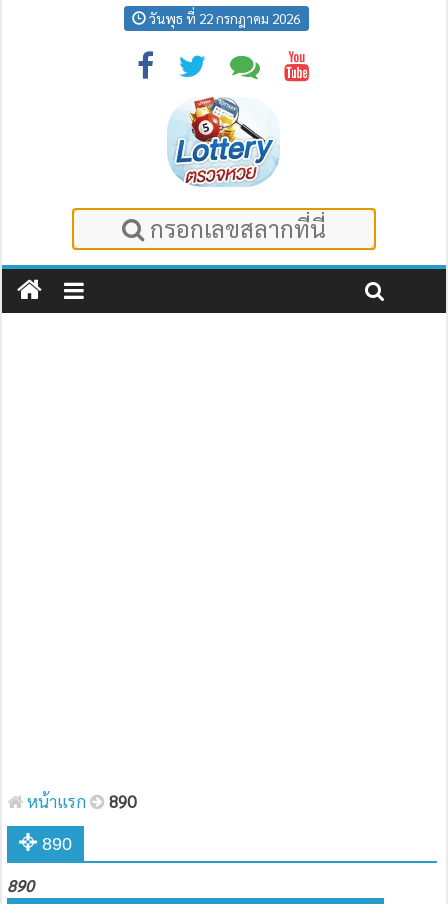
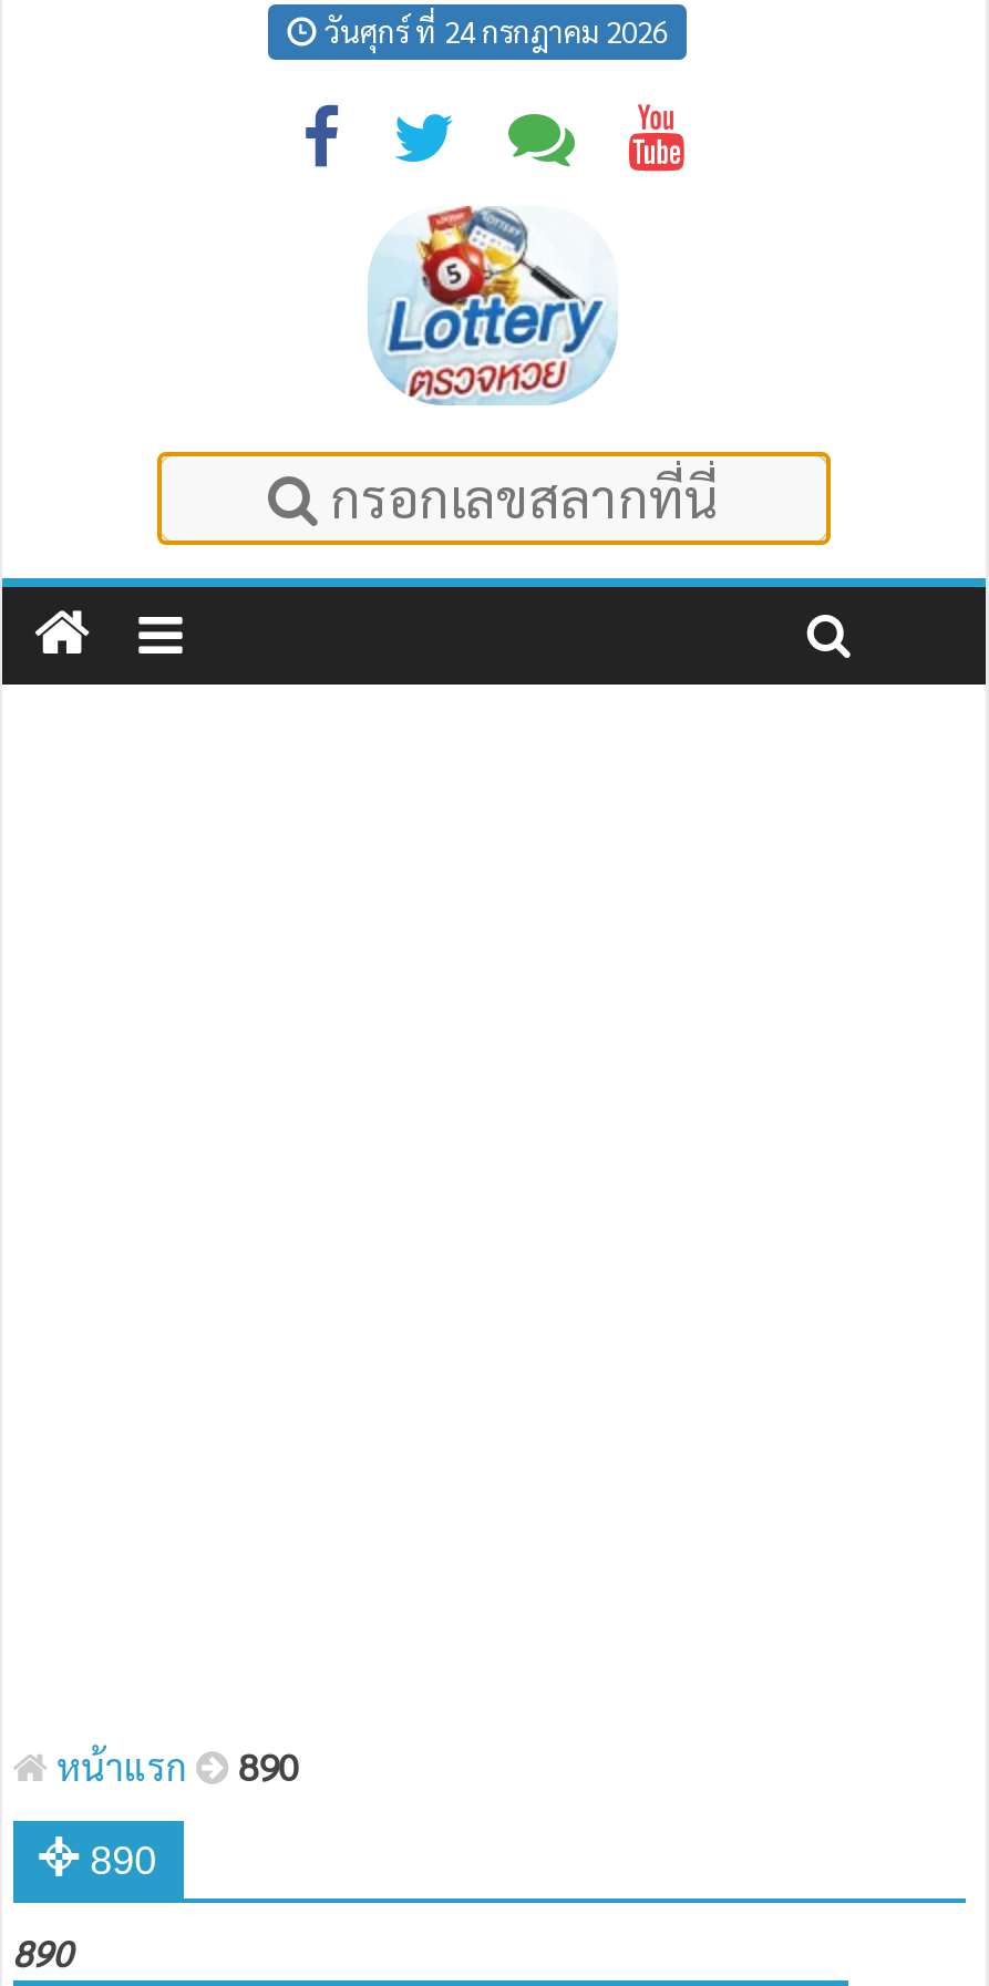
- วันพุธ ที่ 22 กรกฎาคม 2026
+ วันศุกร์ ที่ 24 กรกฎาคม 2026
